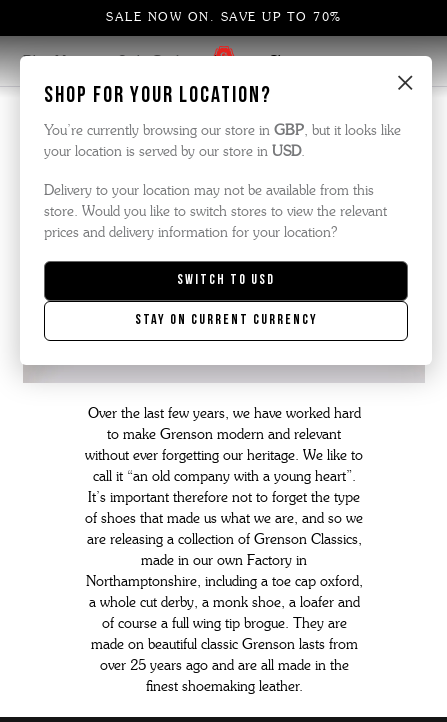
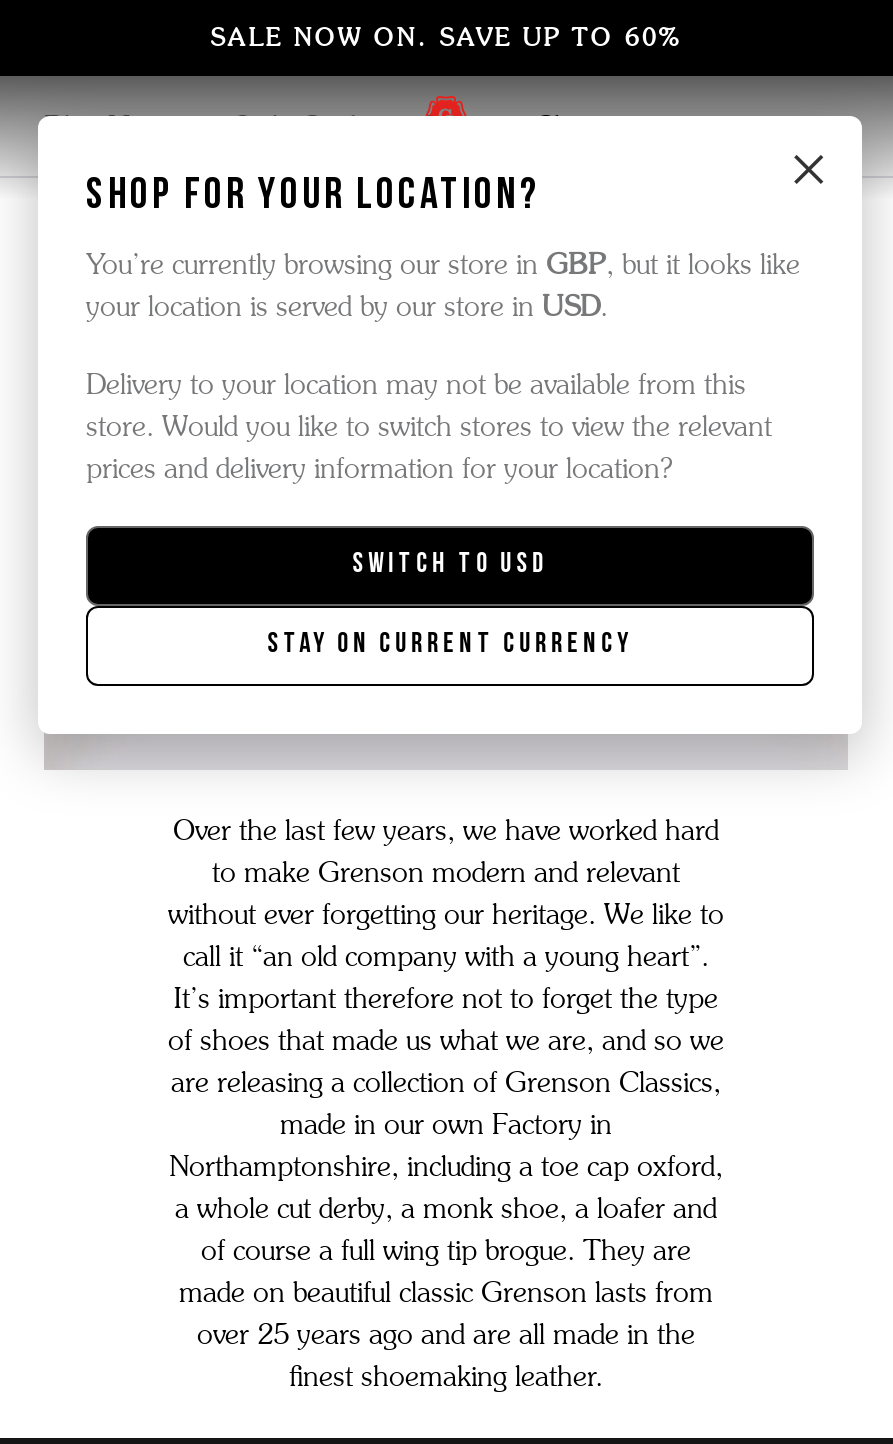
- SALE NOW ON. SAVE UP TO 70%
+ SALE NOW ON. SAVE UP TO 60%
